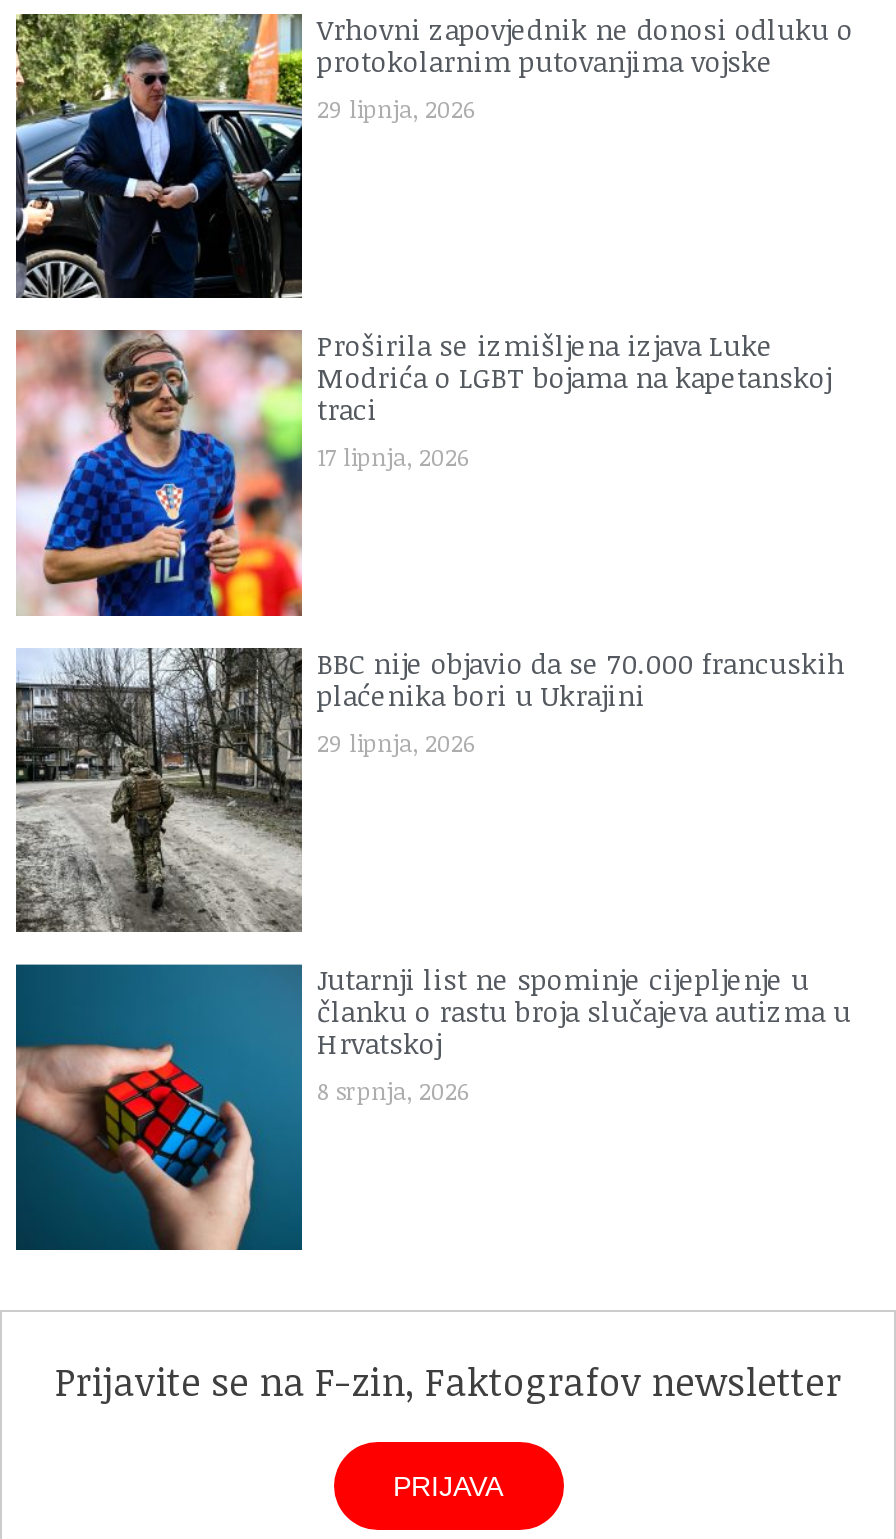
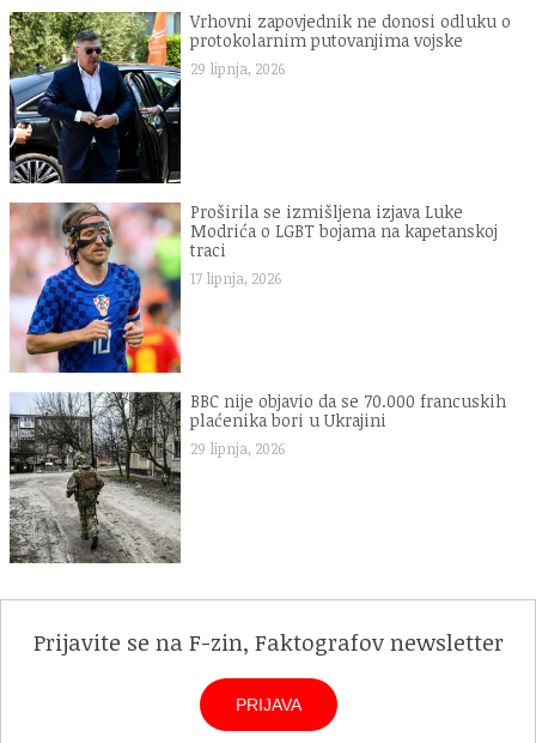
- [image]
- Jutarnji list ne spominje cijepljenje u
- članku o rastu broja slučajeva autizma u
- Hrvatskoj
- 8 srpnja, 2026
